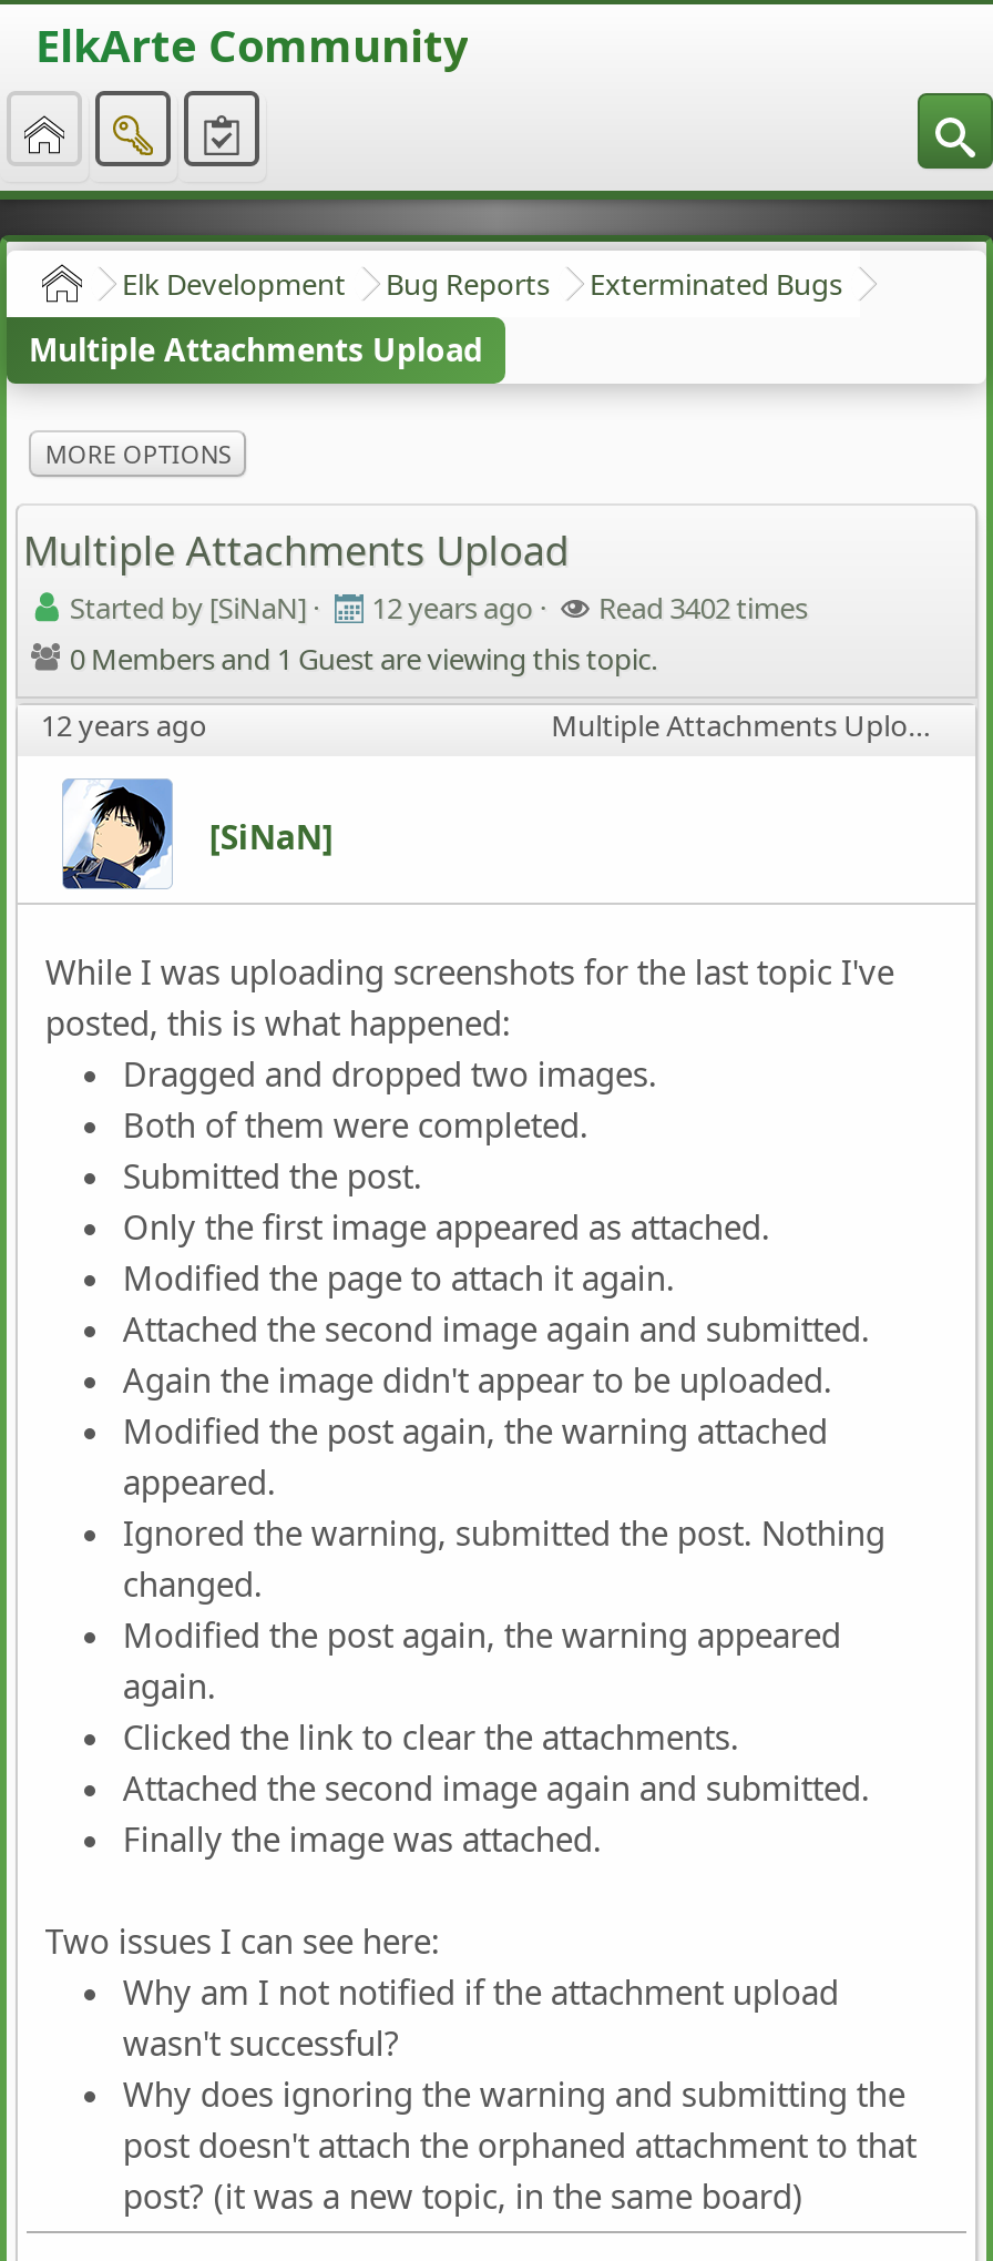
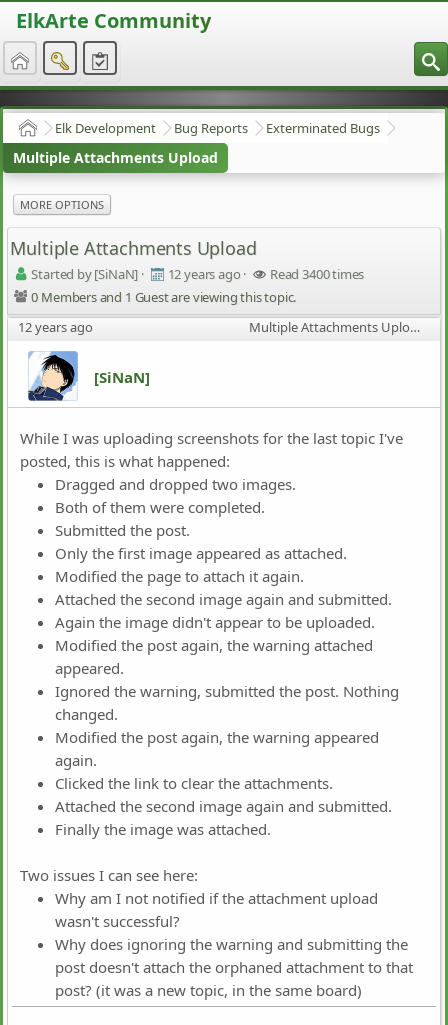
- Started by [SiNaN] · 12 years ago · Read 3402 times
+ Started by [SiNaN] · 12 years ago · Read 3400 times
